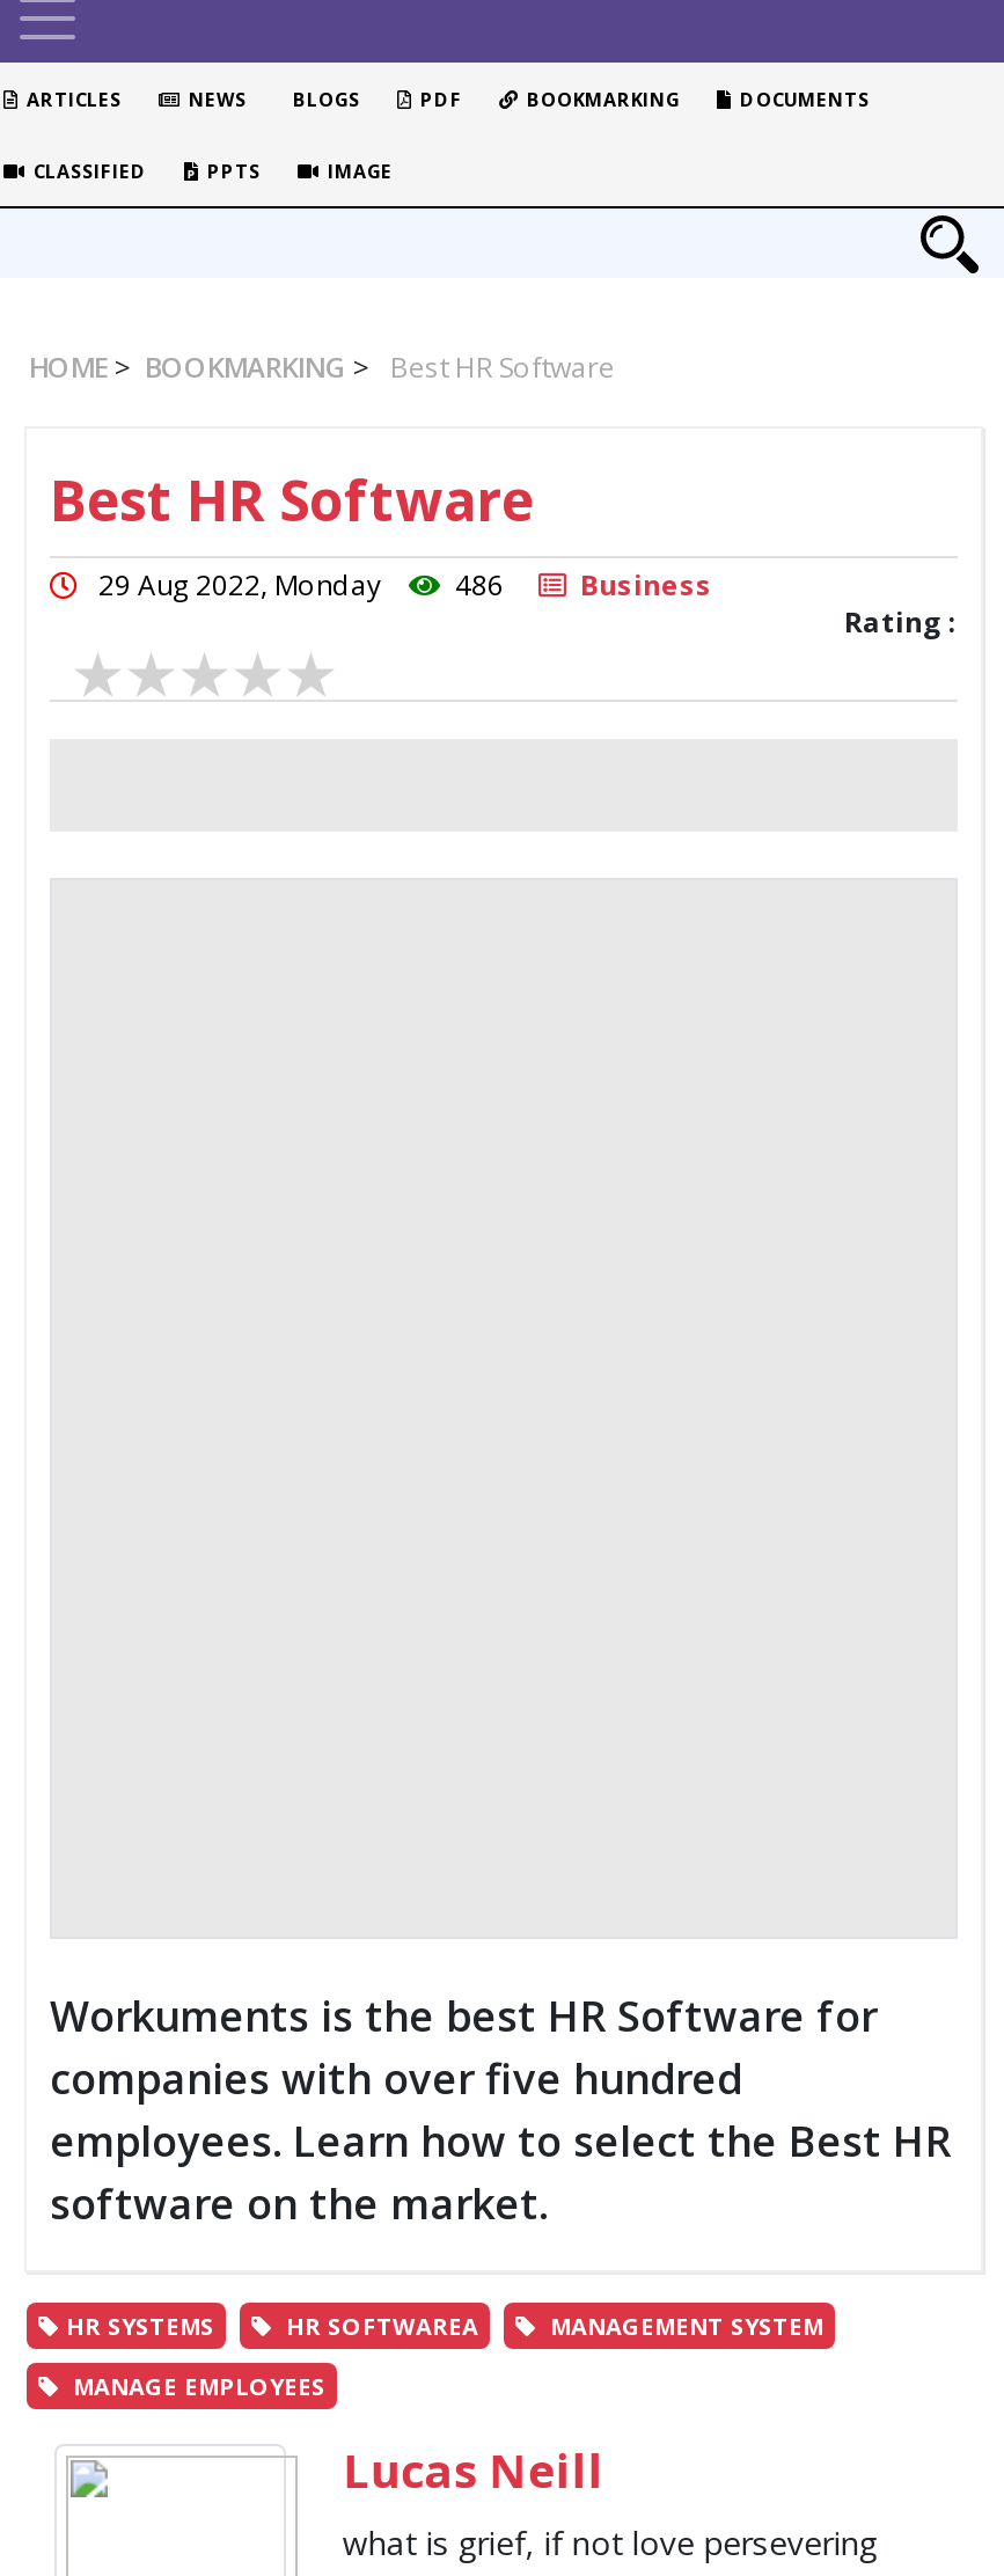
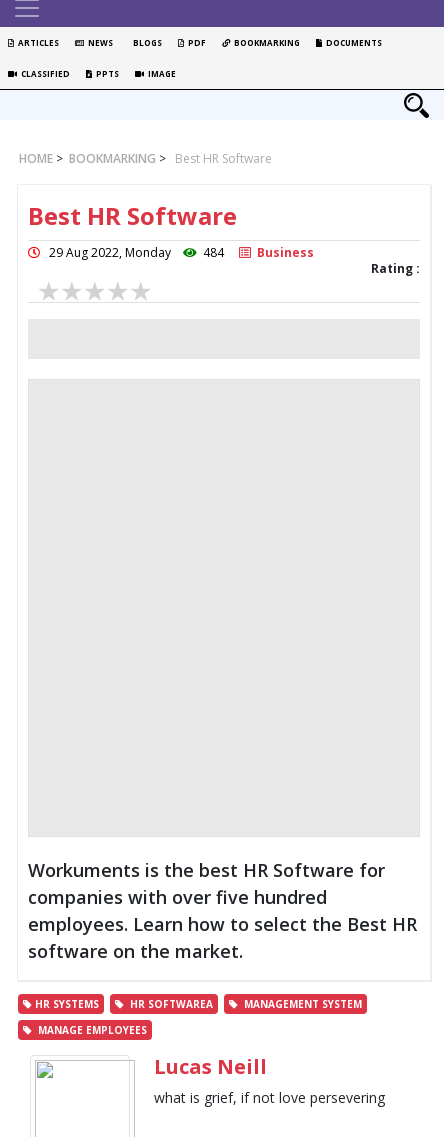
- 29 Aug 2022, Monday 486 Business
+ 29 Aug 2022, Monday 484 Business
